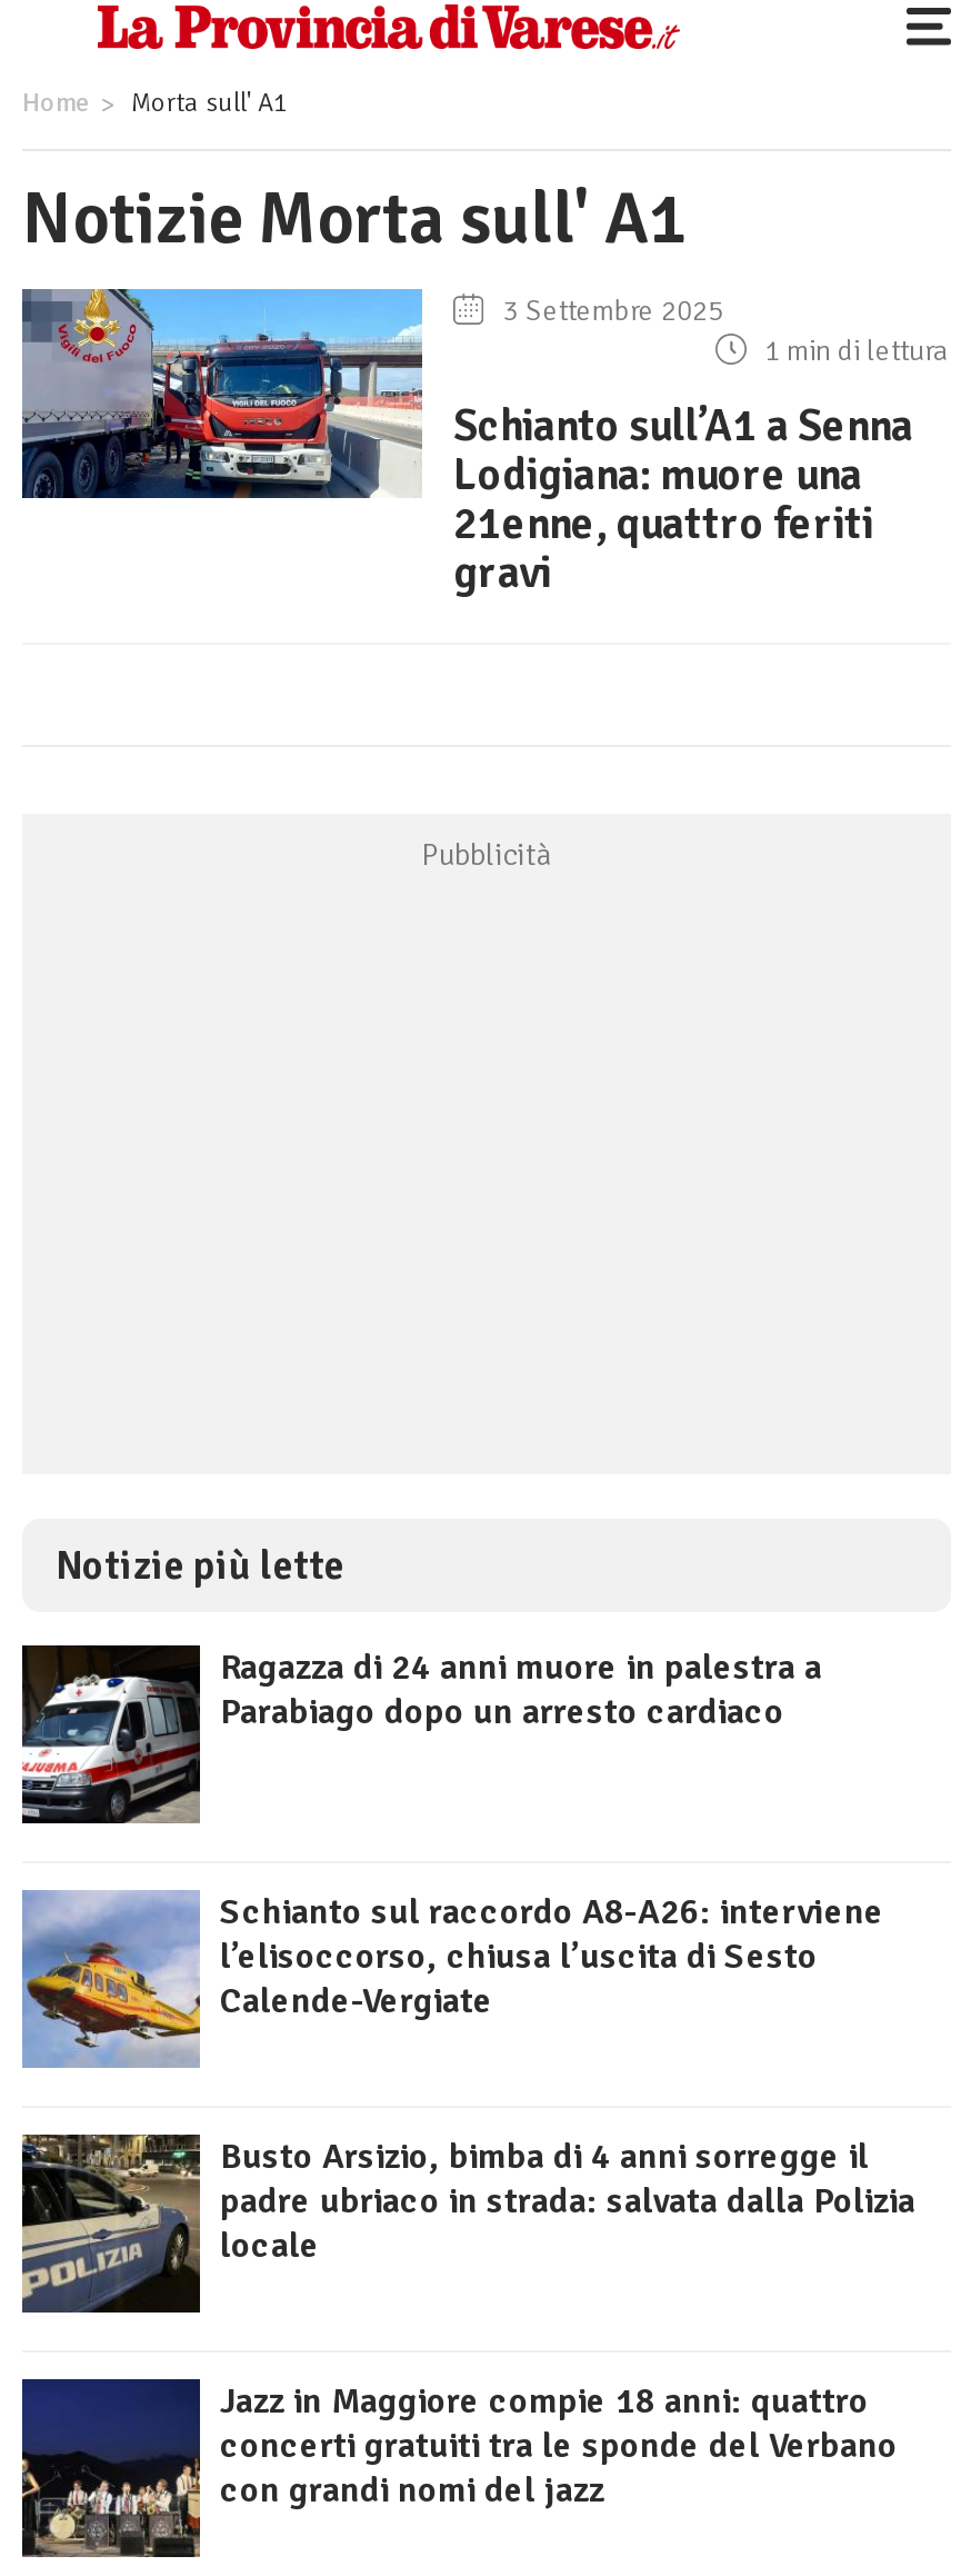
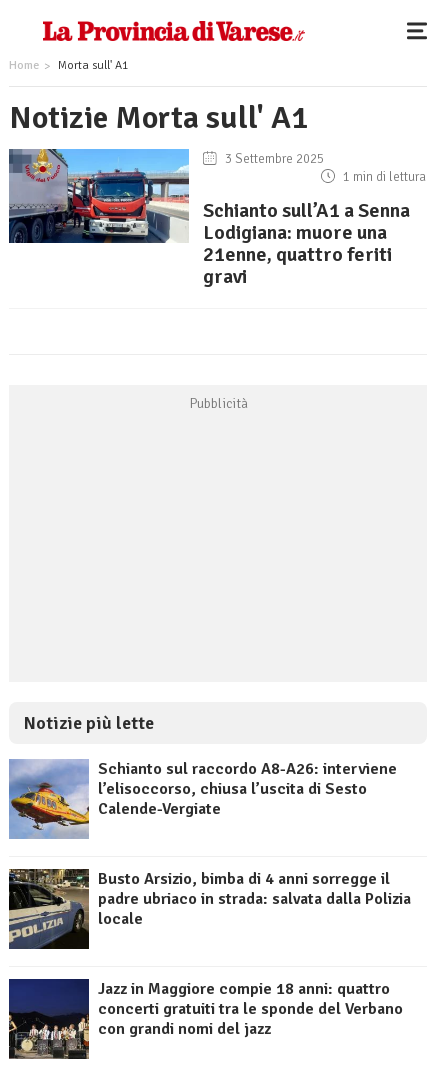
- [image]
- Ragazza di 24 anni muore in palestra a
- Parabiago dopo un arresto cardiaco
